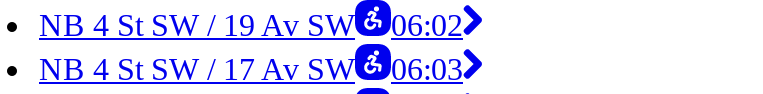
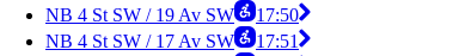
- NB 4 St SW / 19 Av SW 06:02
+ NB 4 St SW / 19 Av SW 17:50

- NB 4 St SW / 17 Av SW 06:03
+ NB 4 St SW / 17 Av SW 17:51
